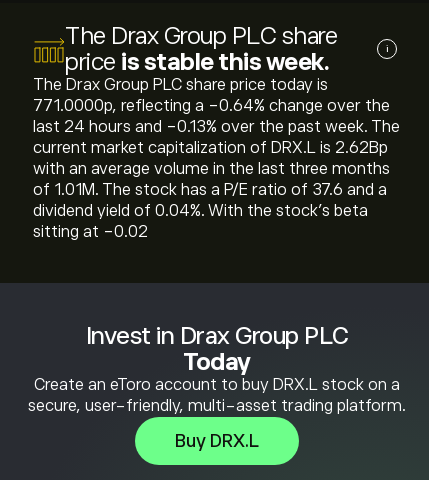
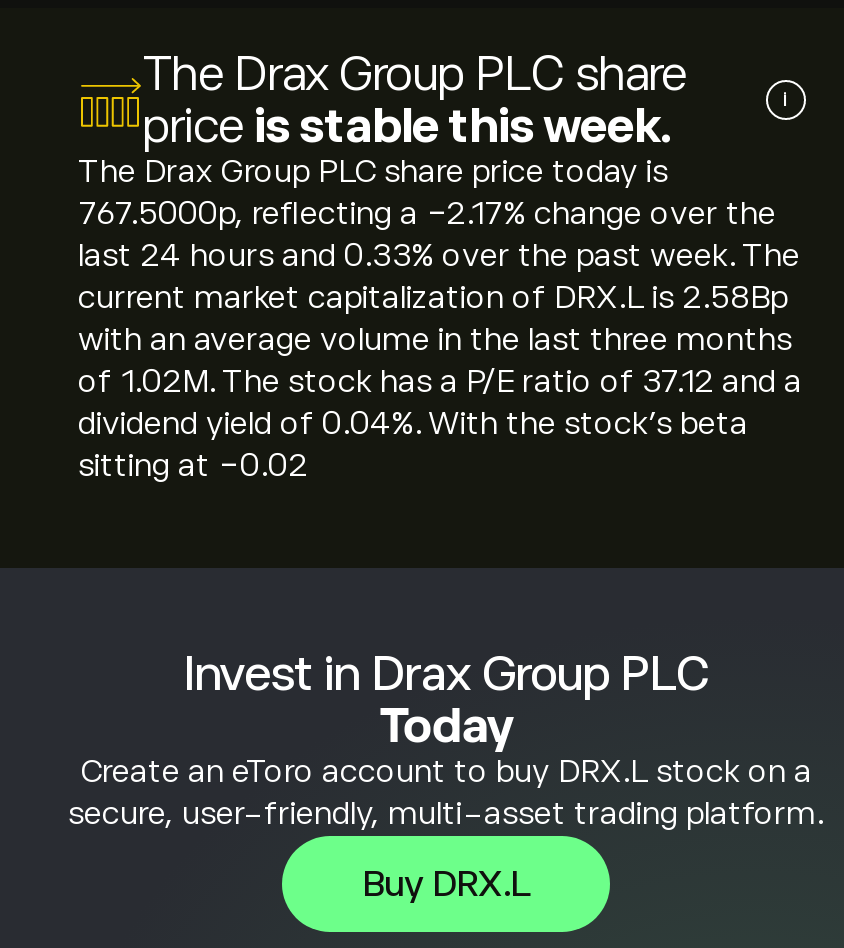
- 771.0000p, reflecting a -0.64% change over the
+ 767.5000p, reflecting a -2.17% change over the

- last 24 hours and -0.13% over the past week. The
+ last 24 hours and 0.33% over the past week. The

- current market capitalization of DRX.L is 2.62Bp
+ current market capitalization of DRX.L is 2.58Bp

- of 1.01M. The stock has a P/E ratio of 37.6 and a
+ of 1.02M. The stock has a P/E ratio of 37.12 and a
